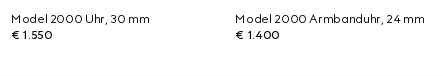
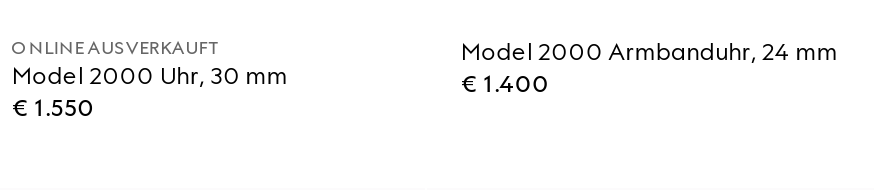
+ ONLINE AUSVERKAUFT
